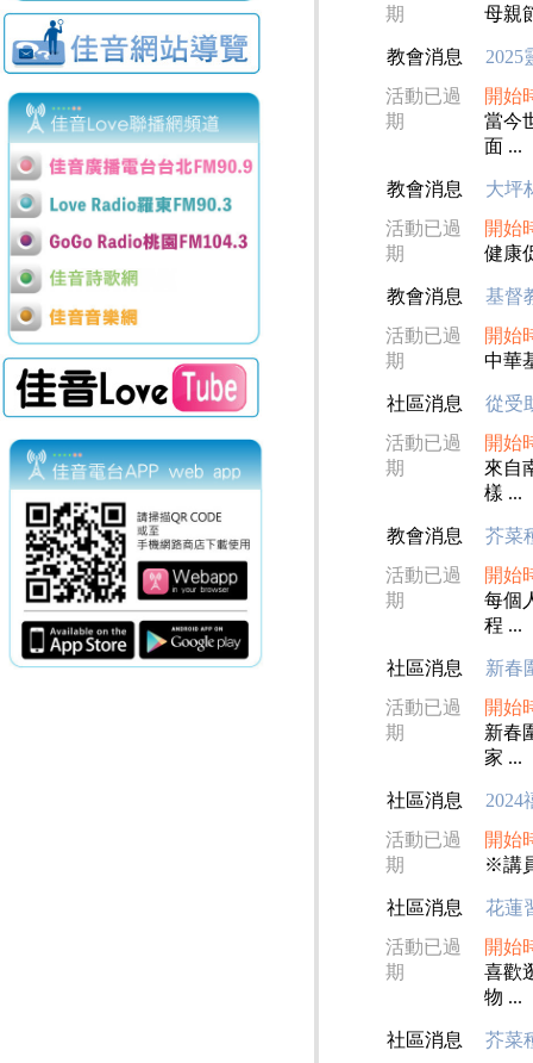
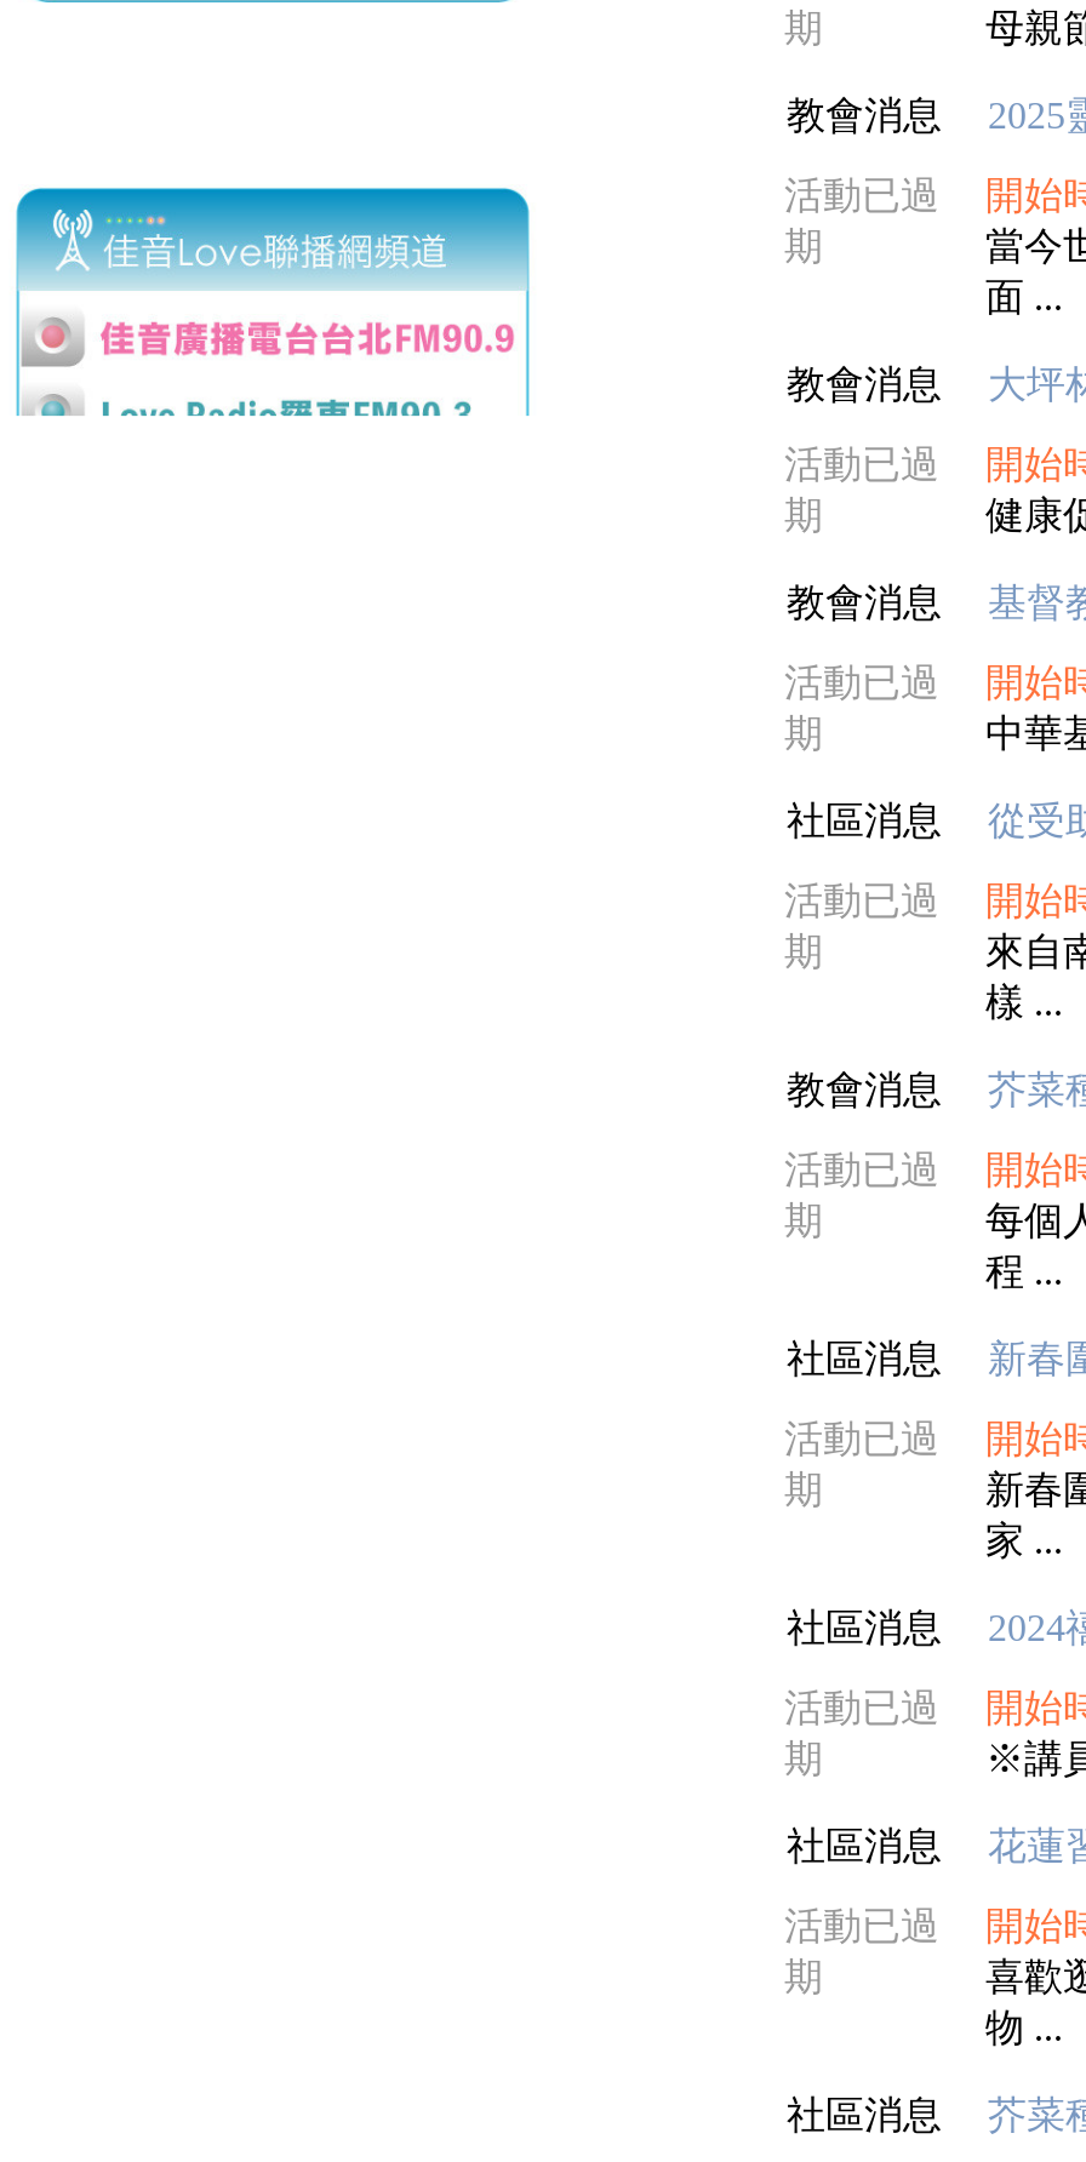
- [image]

- [image]

- [image]

- [image]
